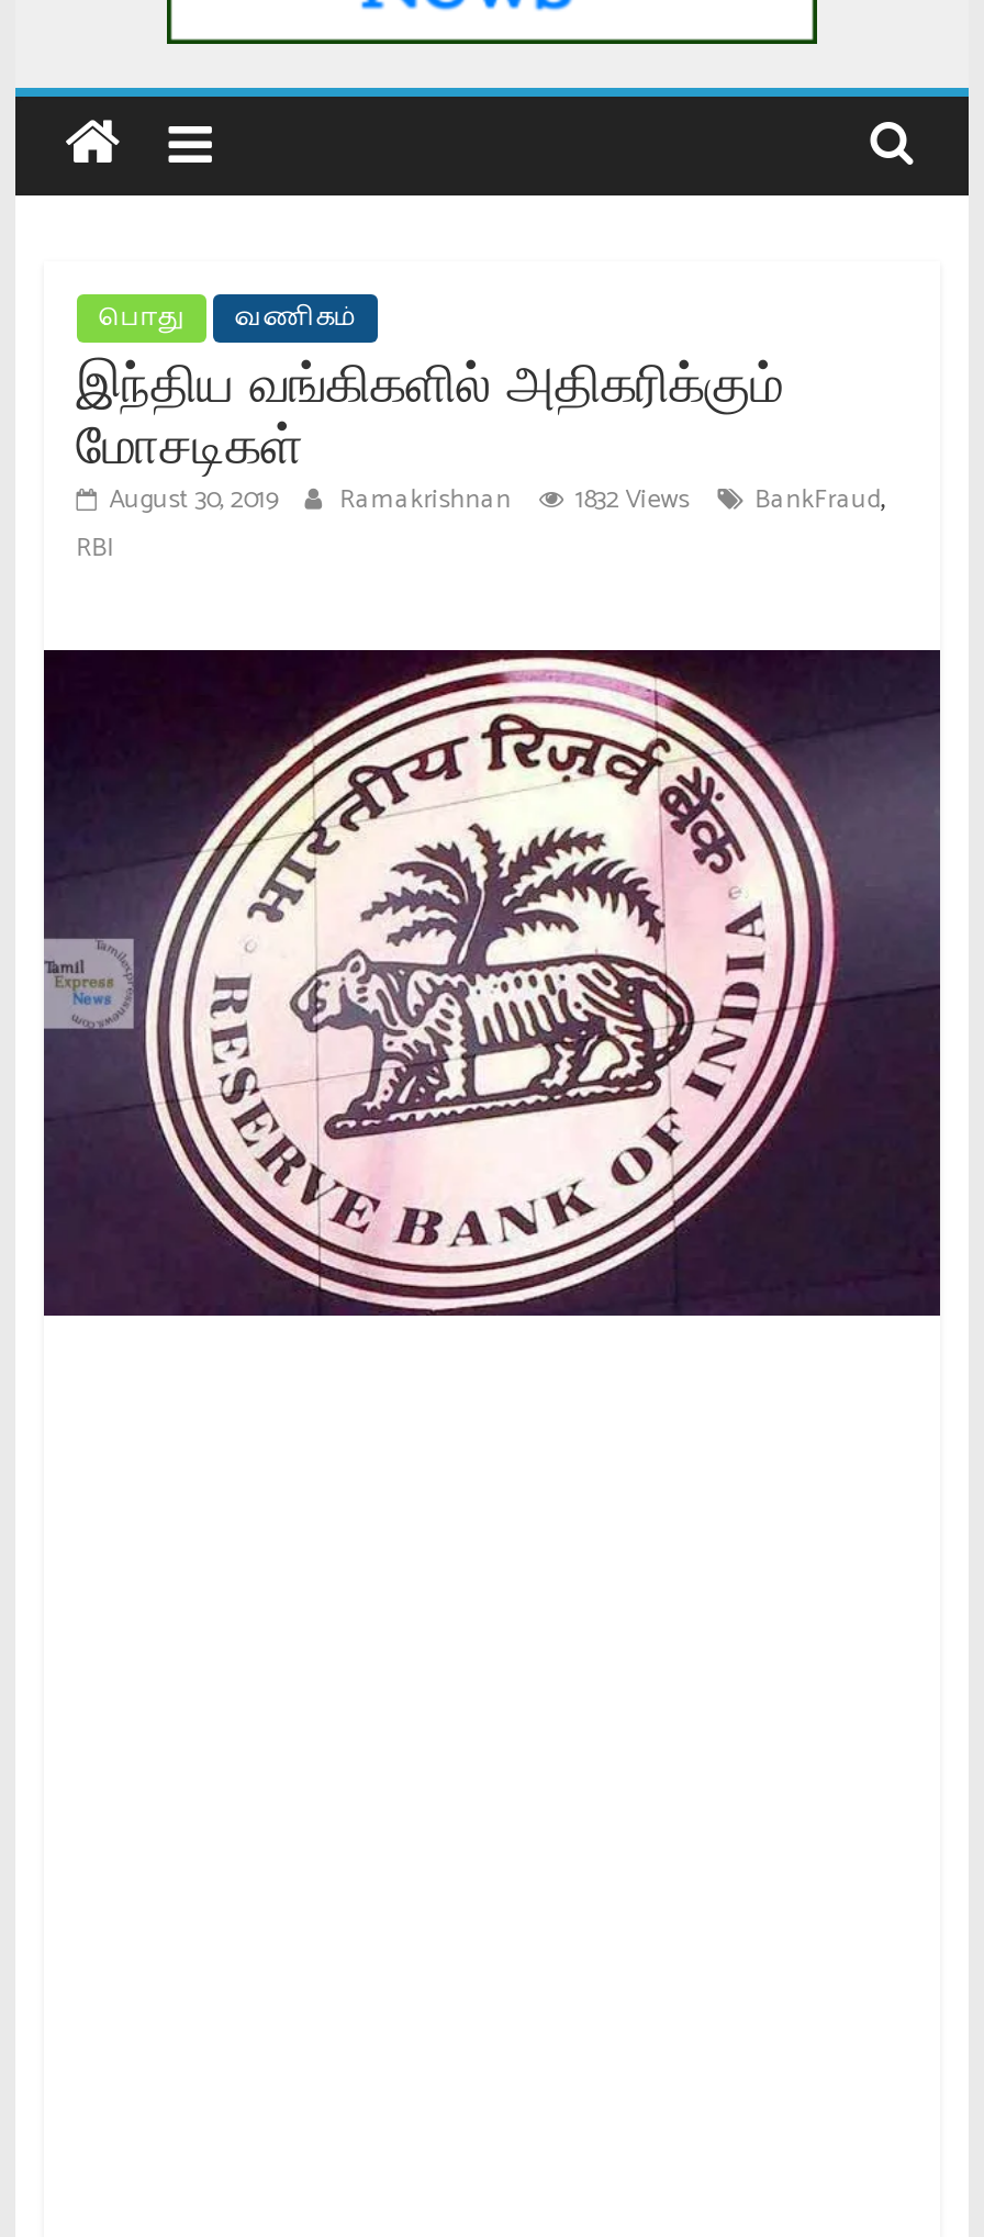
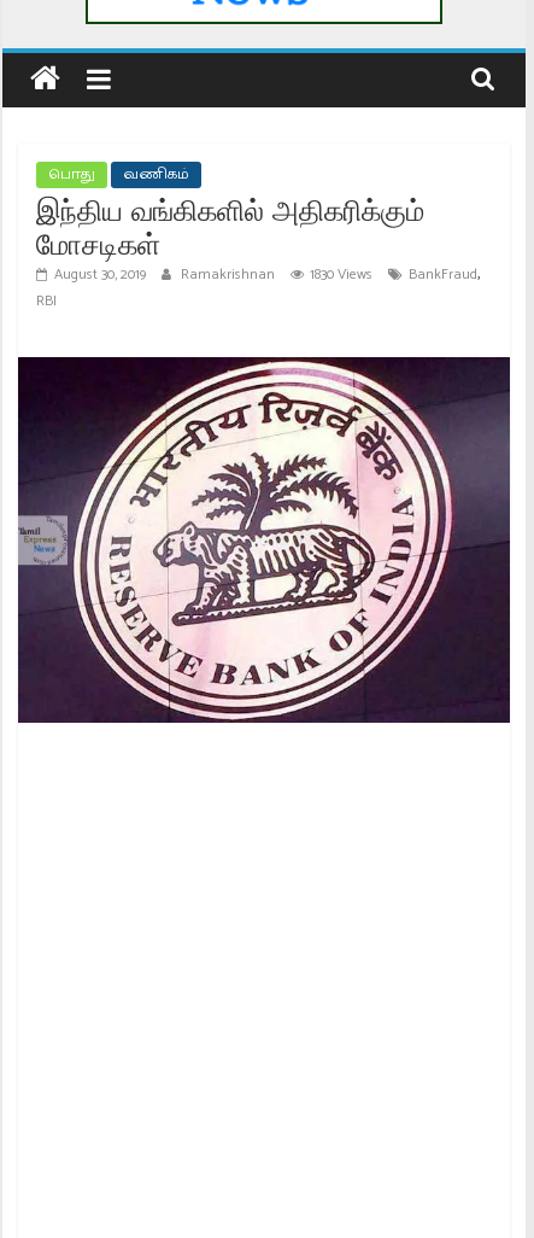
- 1832 Views
+ 1830 Views
